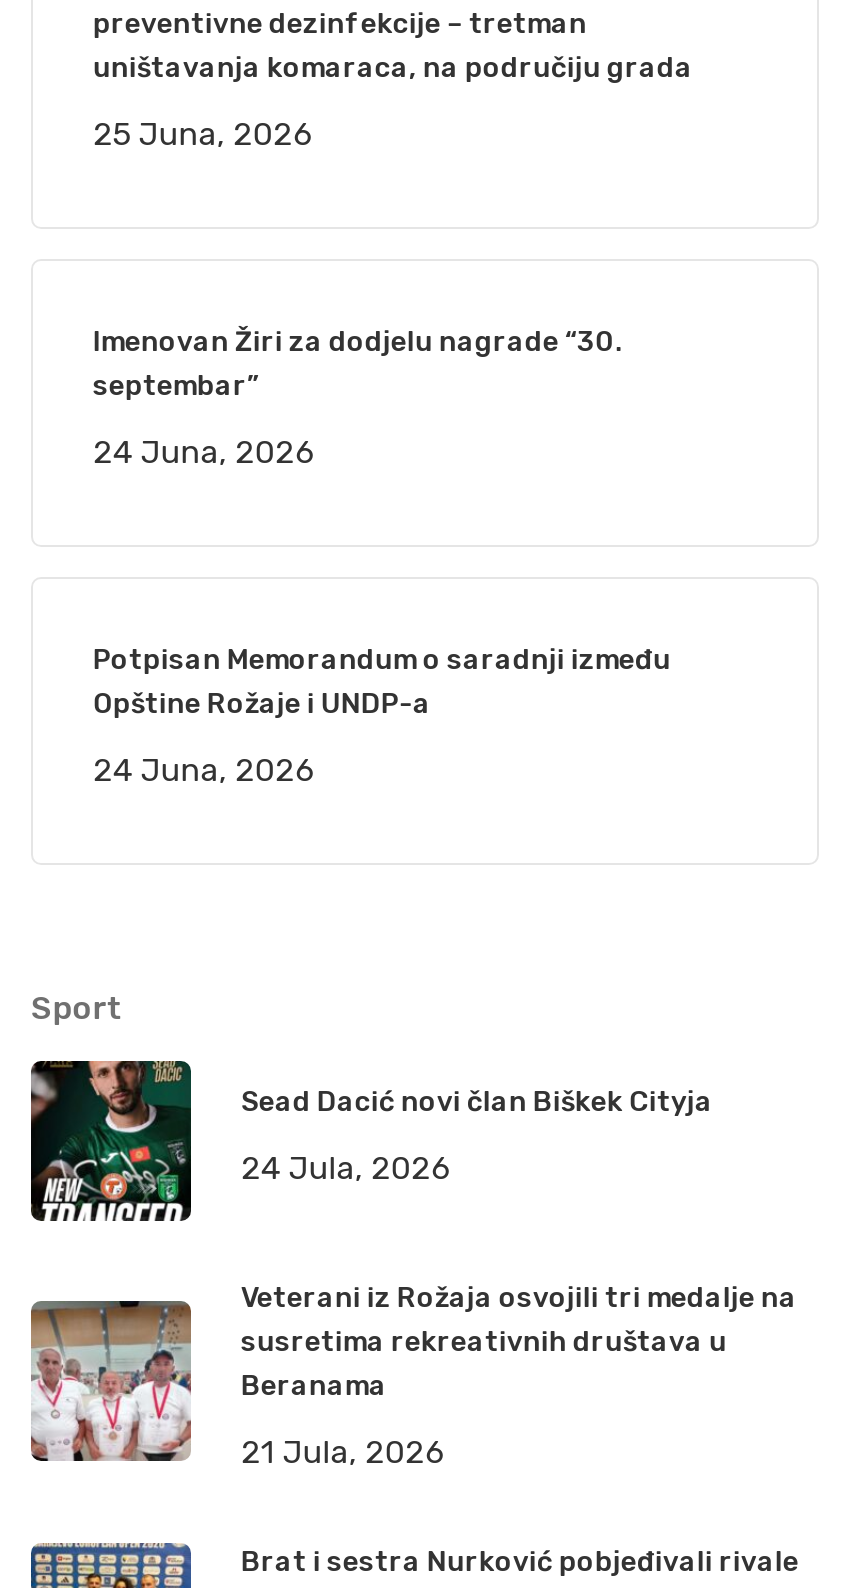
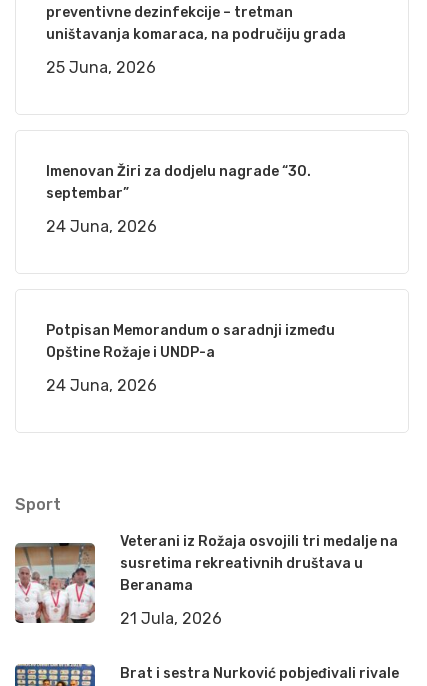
- [image]
- Sead Dacić novi član Biškek Cityja
- 24 Jula, 2026
